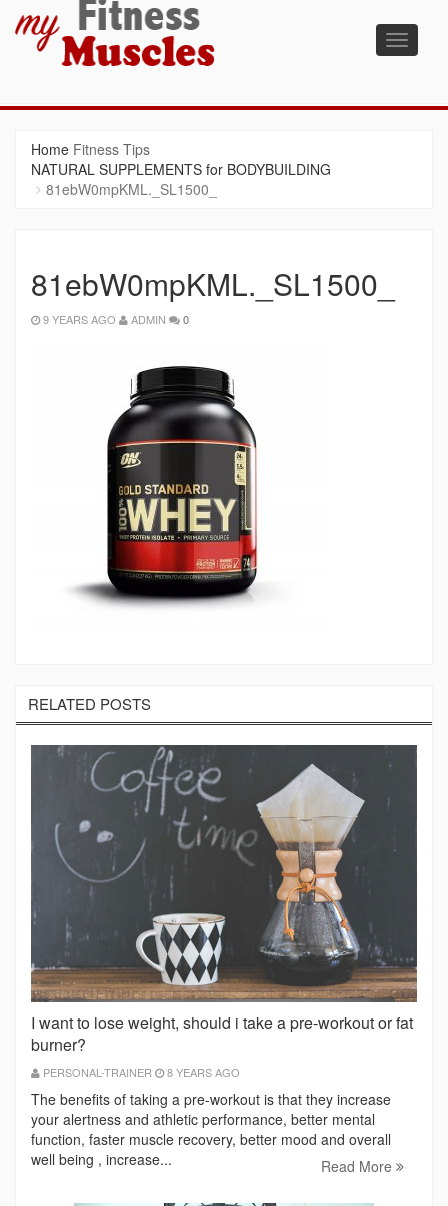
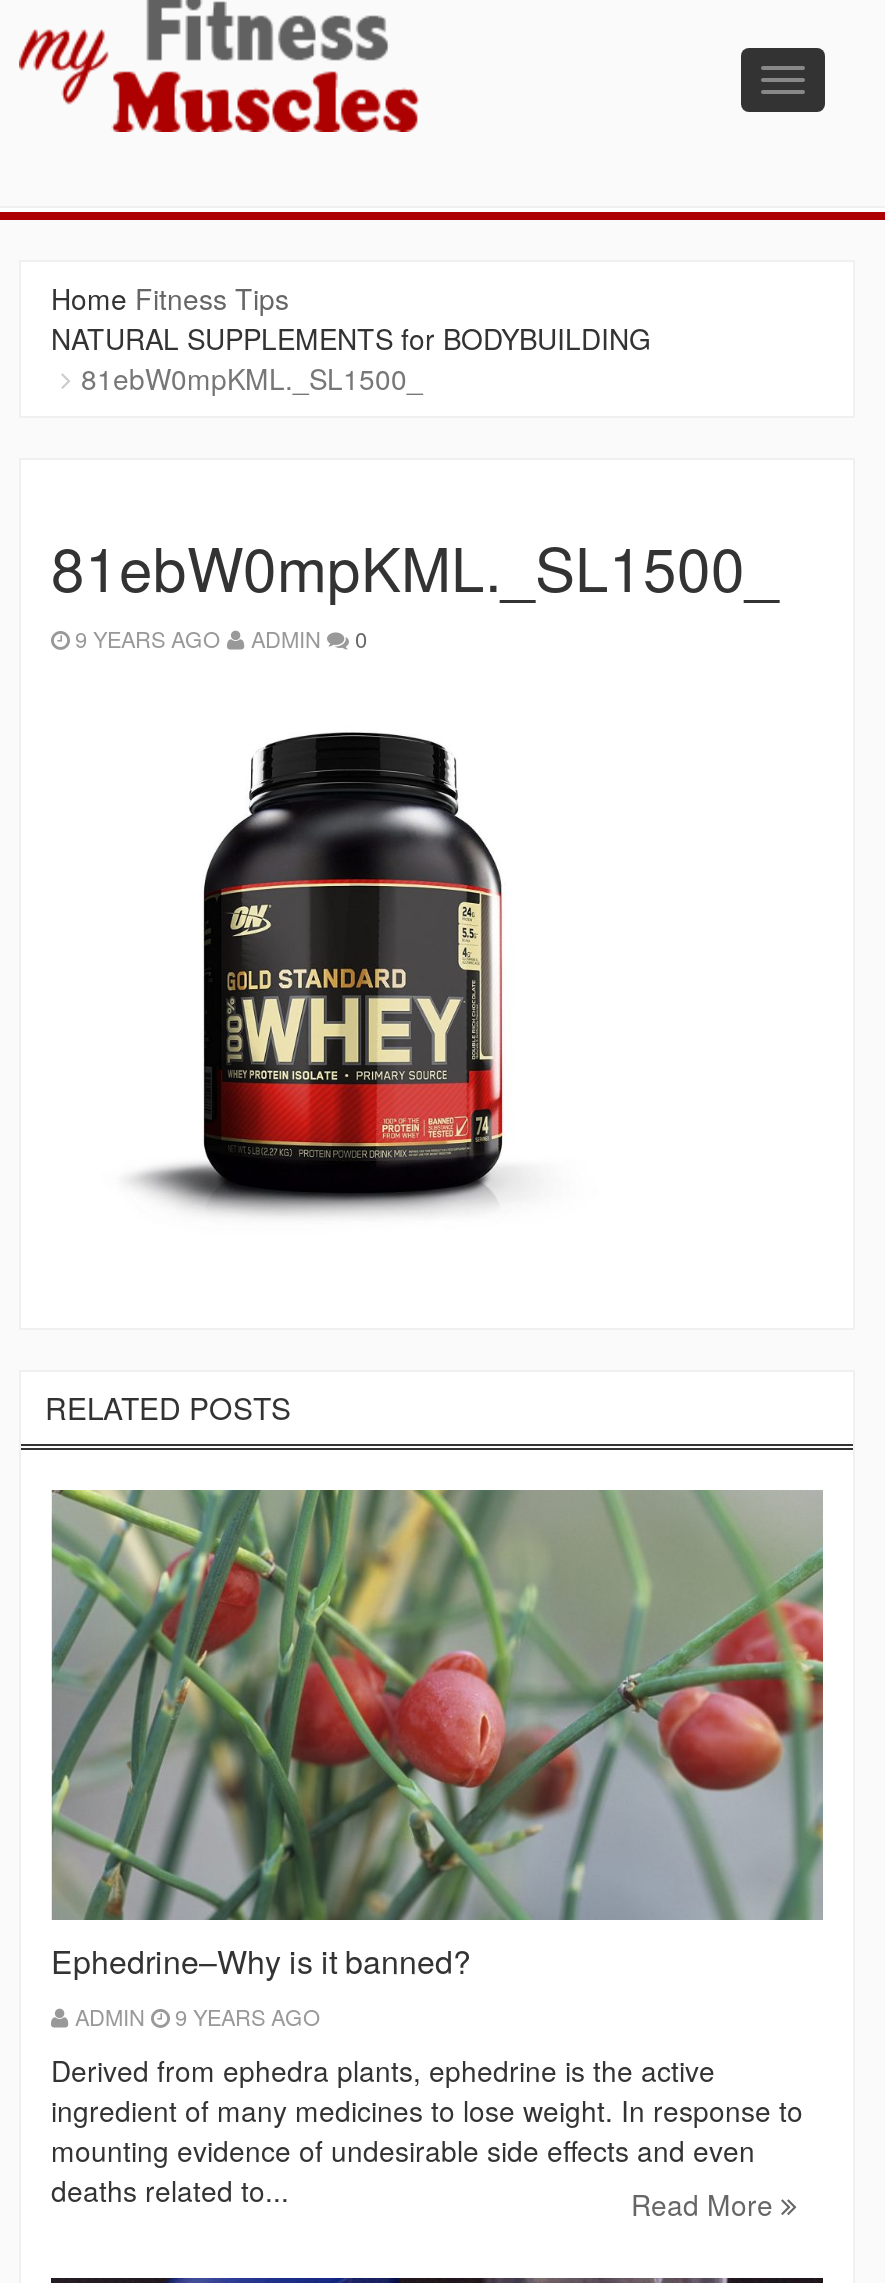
- [image]
- I want to lose weight, should i take a pre-workout or fat
- burner?
- PERSONAL-TRAINER 8 YEARS AGO
- The benefits of taking a pre-workout is that they increase
- your alertness and athletic performance, better mental
- function, faster muscle recovery, better mood and overall
- well being , increase...
+ [image]
+ Ephedrine–Why is it banned?
+ ADMIN 9 YEARS AGO
+ Derived from ephedra plants, ephedrine is the active
+ ingredient of many medicines to lose weight. In response to
+ mounting evidence of undesirable side effects and even
+ deaths related to...
